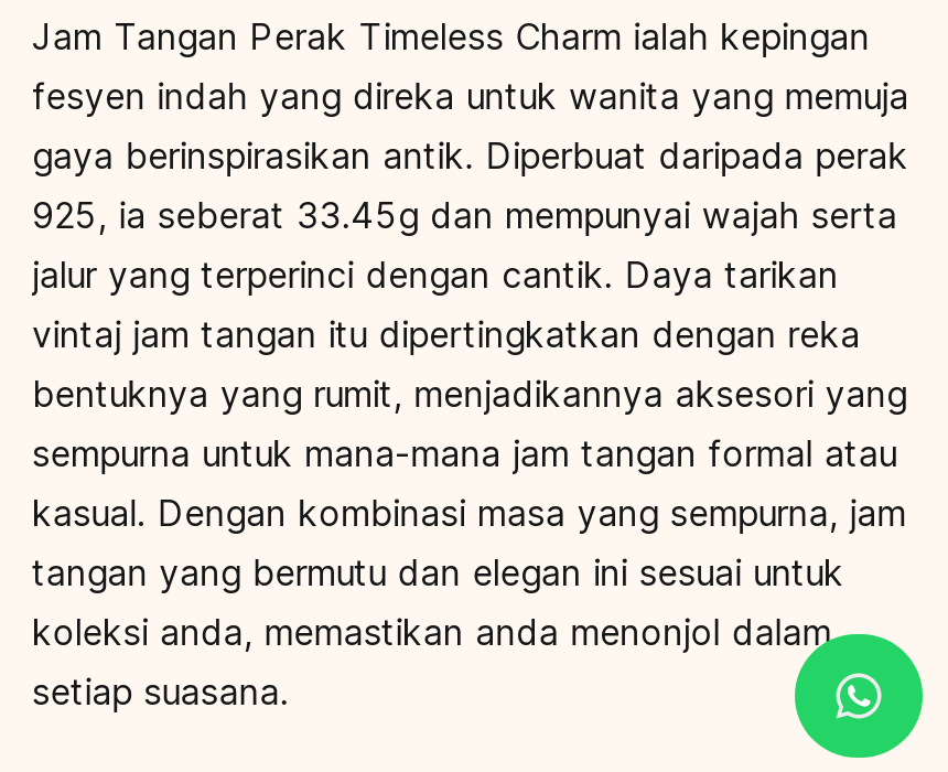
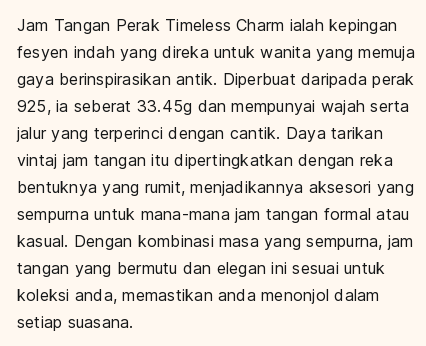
- [image]
